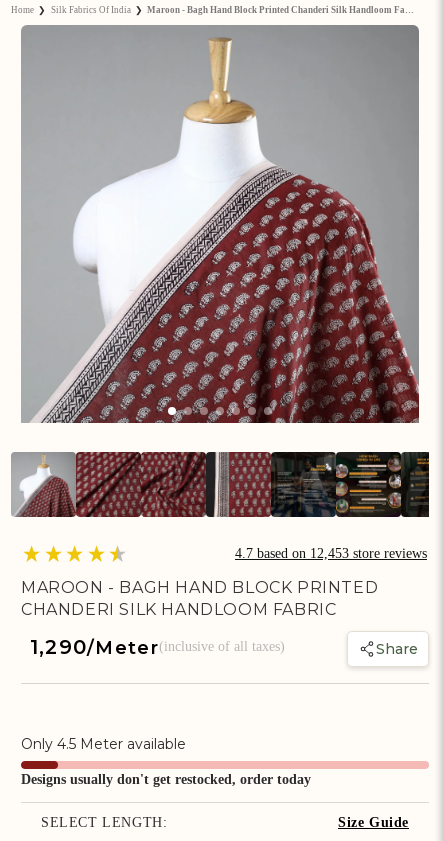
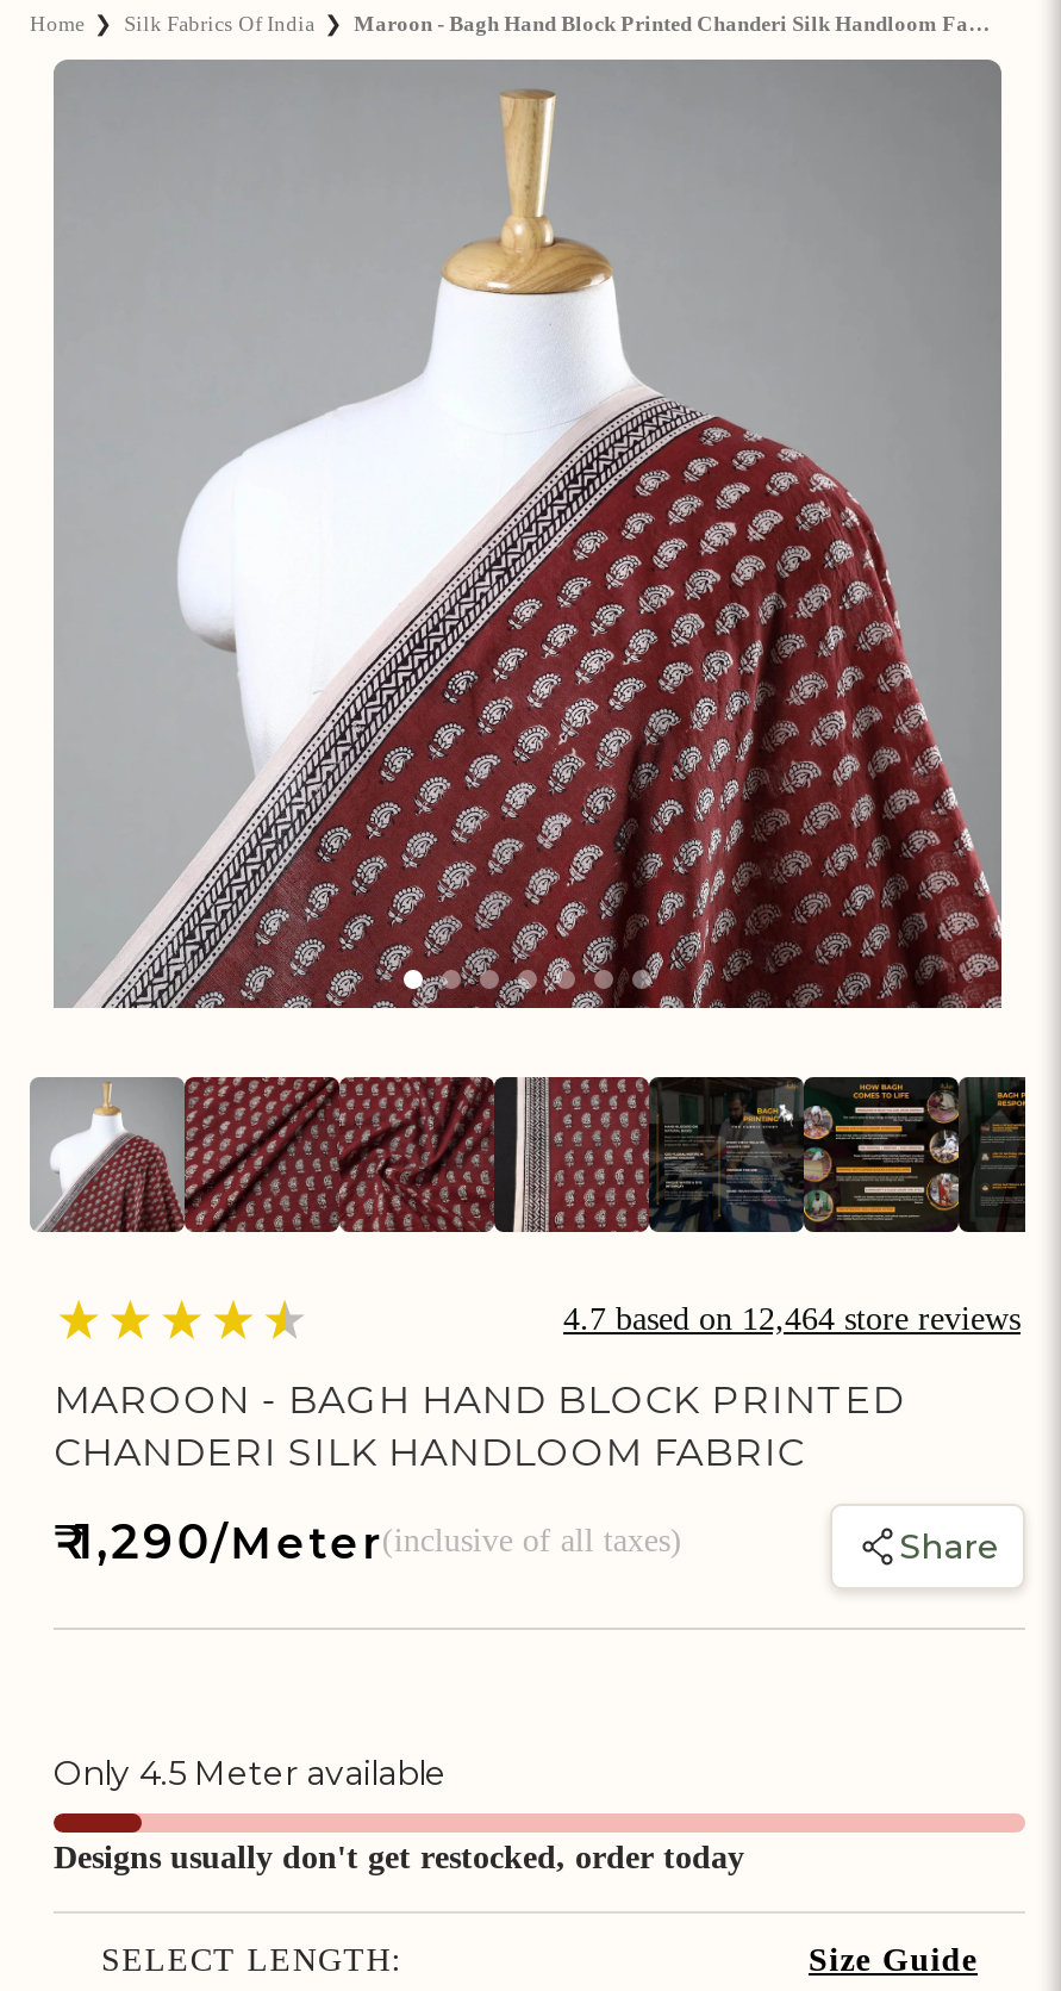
- 4.7 based on 12,453 store reviews
+ 4.7 based on 12,464 store reviews
